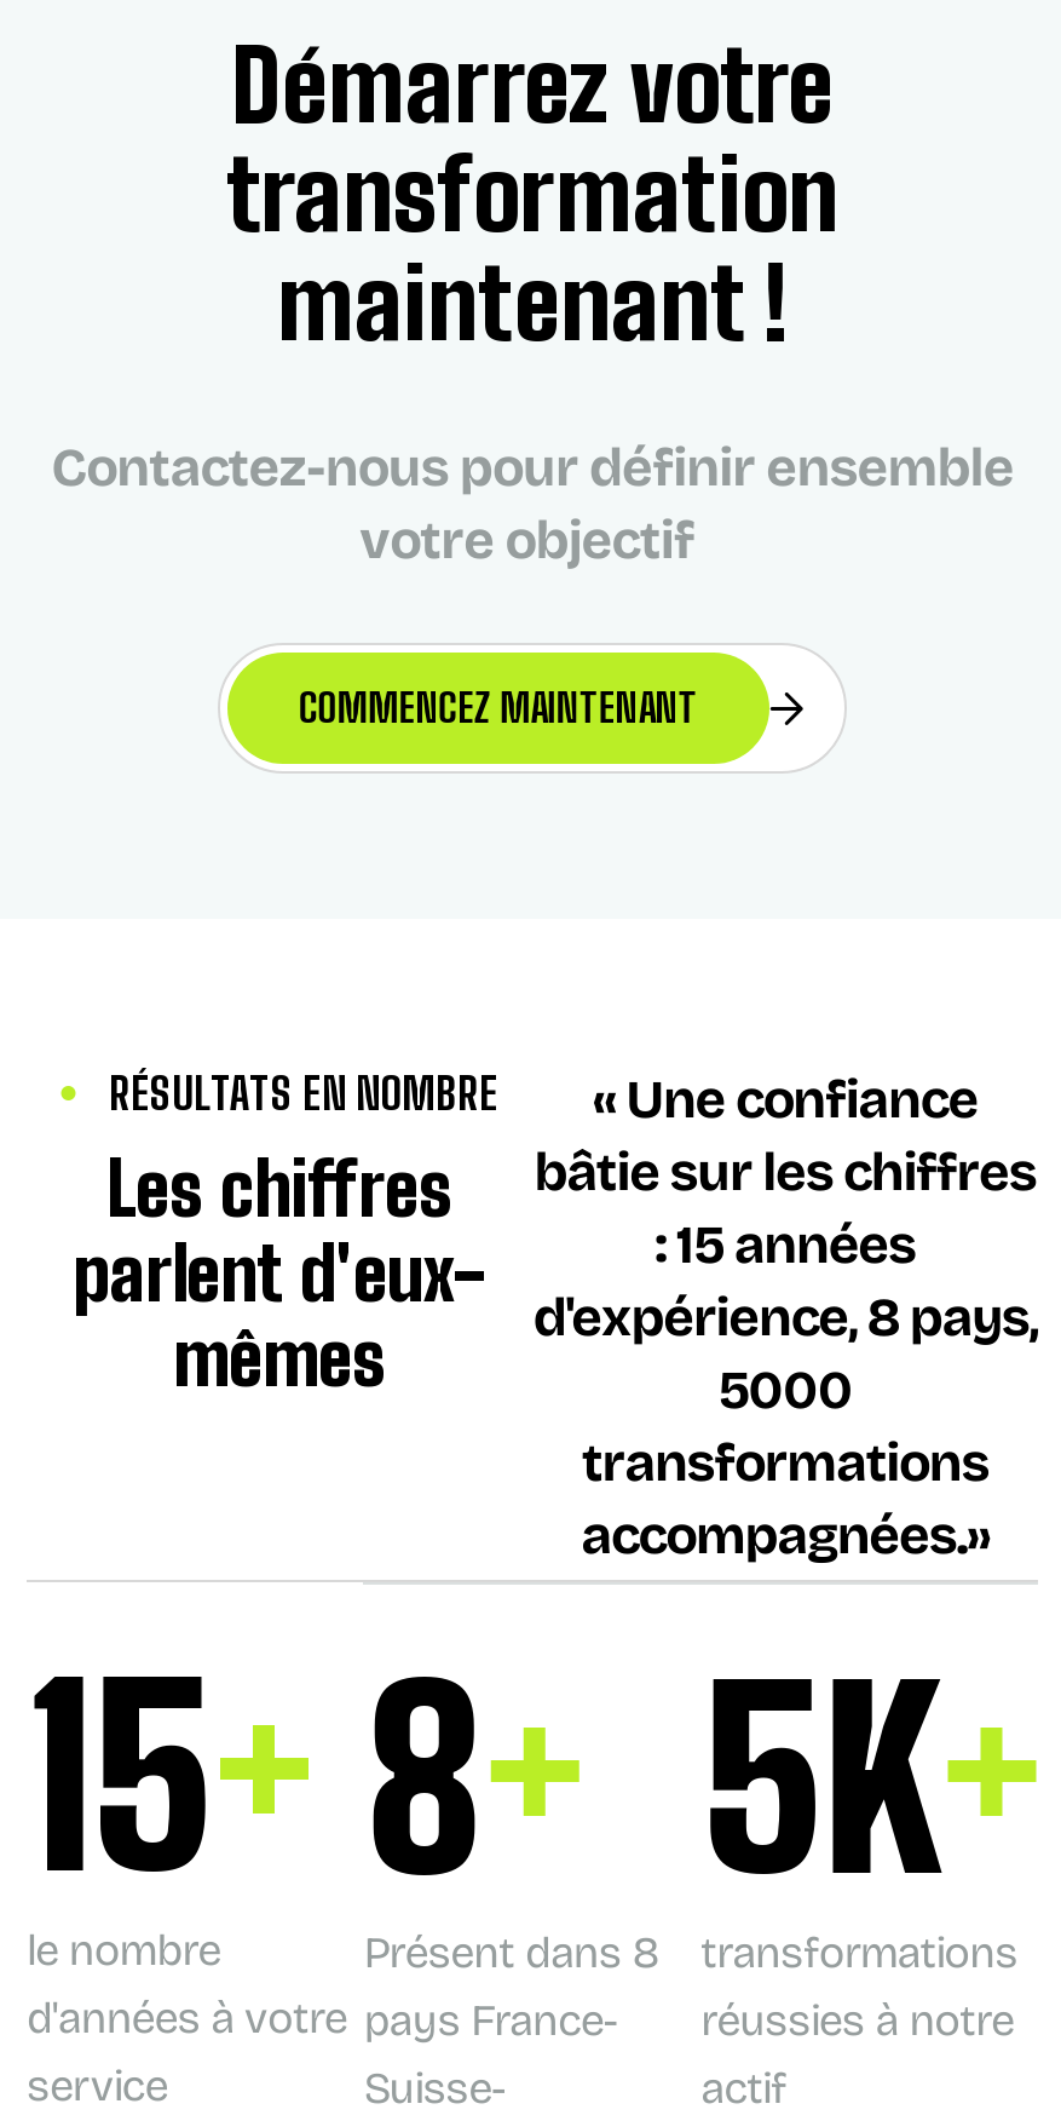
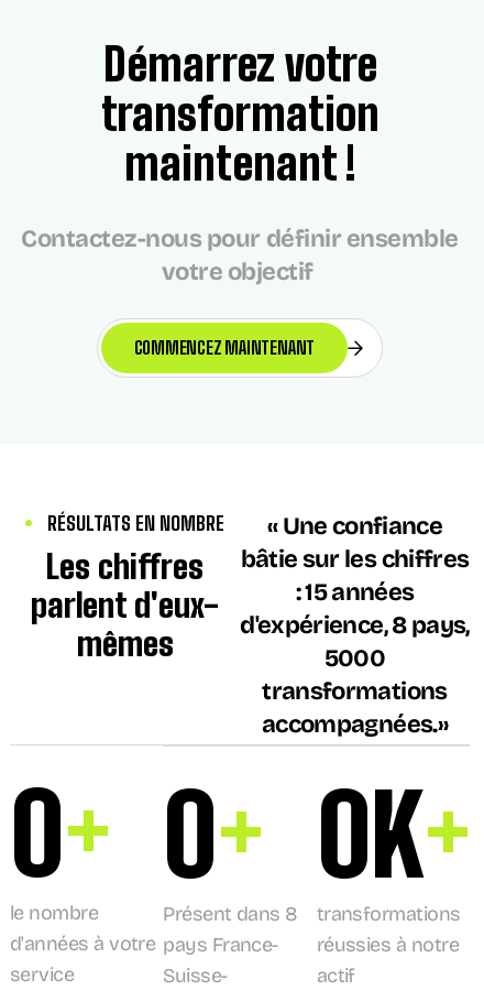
- 15 +
+ 0 +

- 8 +
+ 0 +

- 5K +
+ 0K +
